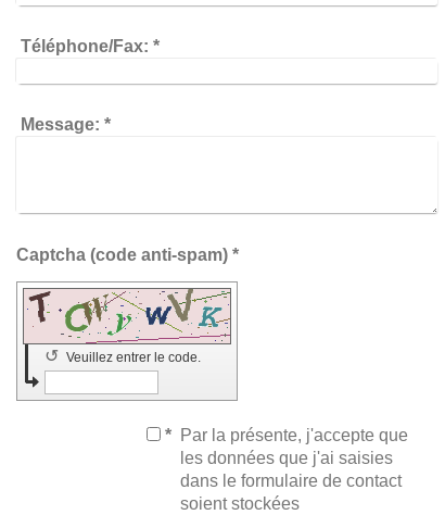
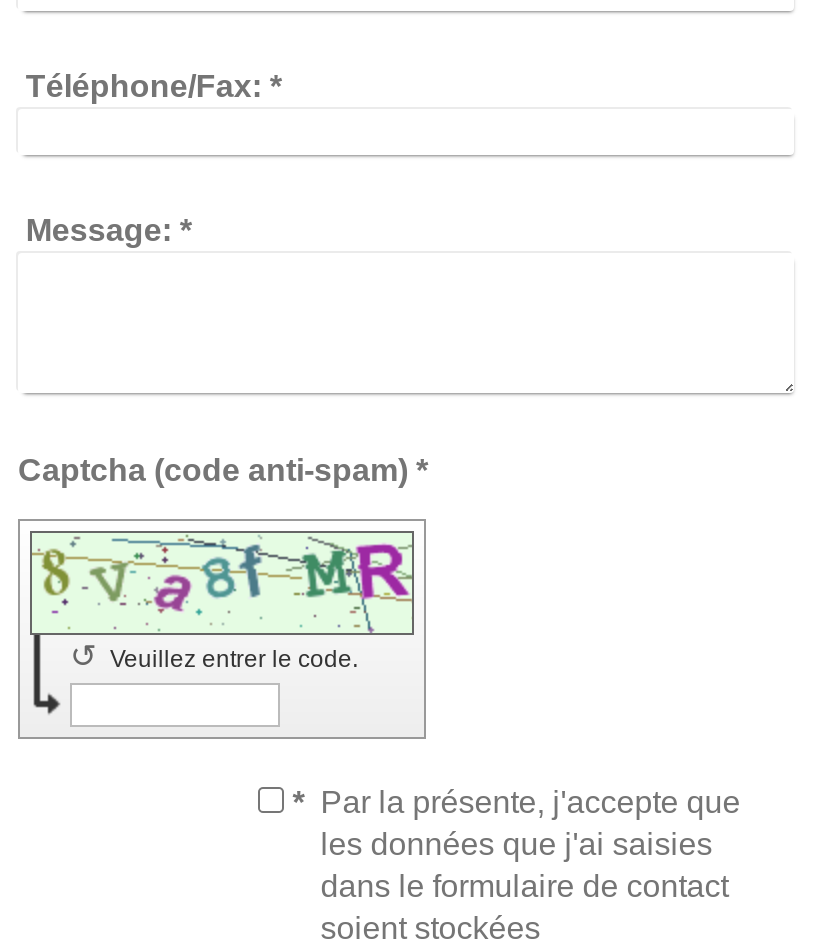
- [image]
+ [image]
